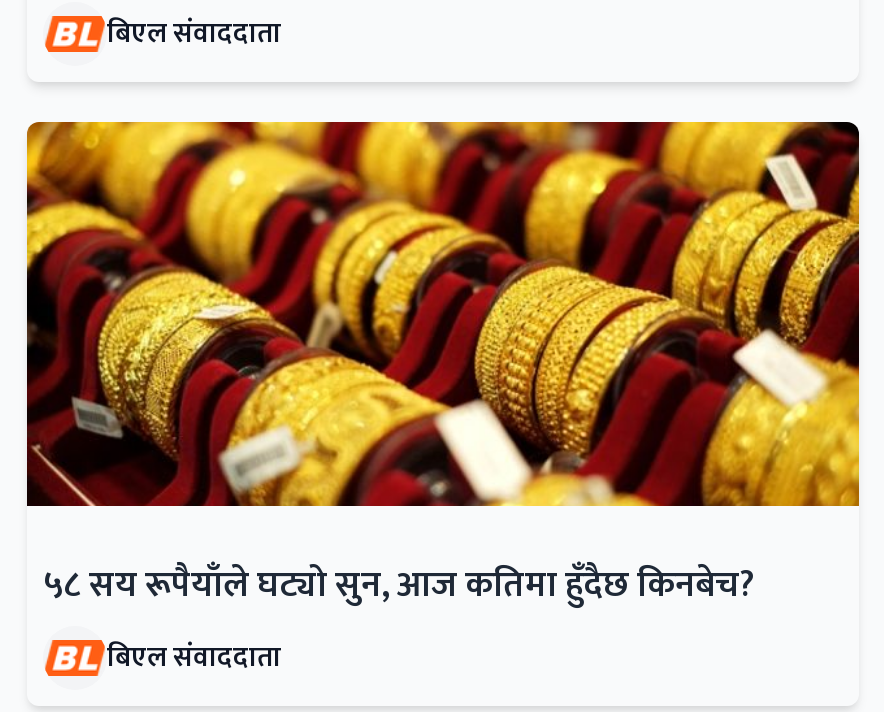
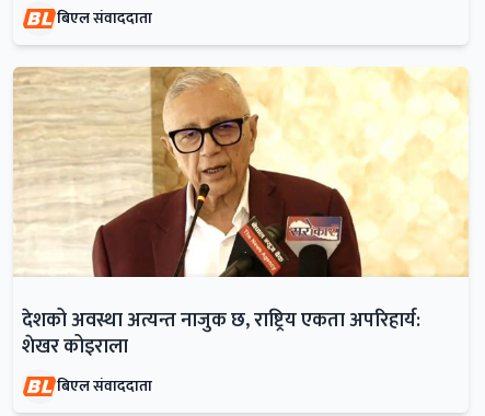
- [image]
- ५८ सय रूपैयाँले घट्यो सुन, आज कतिमा हुँदैछ किनबेच?
+ [image]
+ देशको अवस्था अत्यन्त नाजुक छ, राष्ट्रिय एकता अपरिहार्य:
+ शेखर कोइराला
